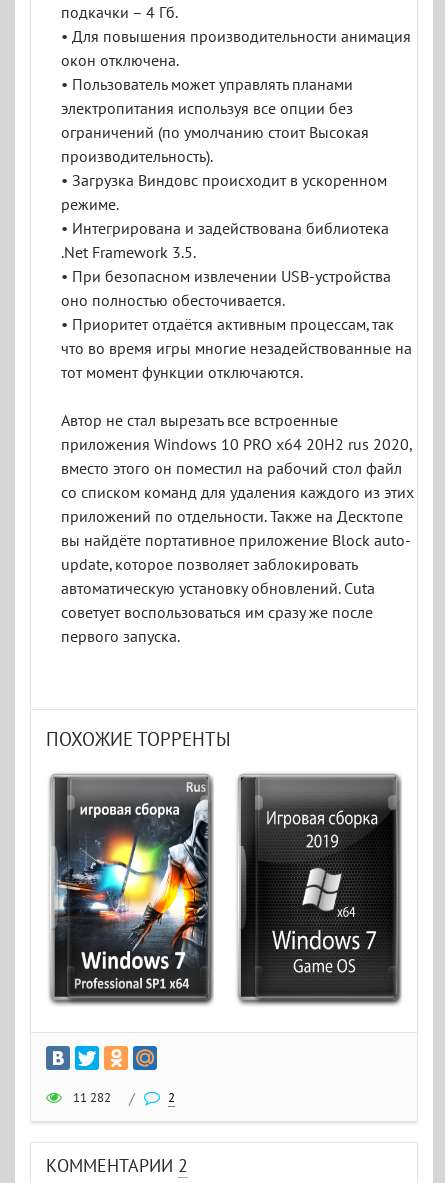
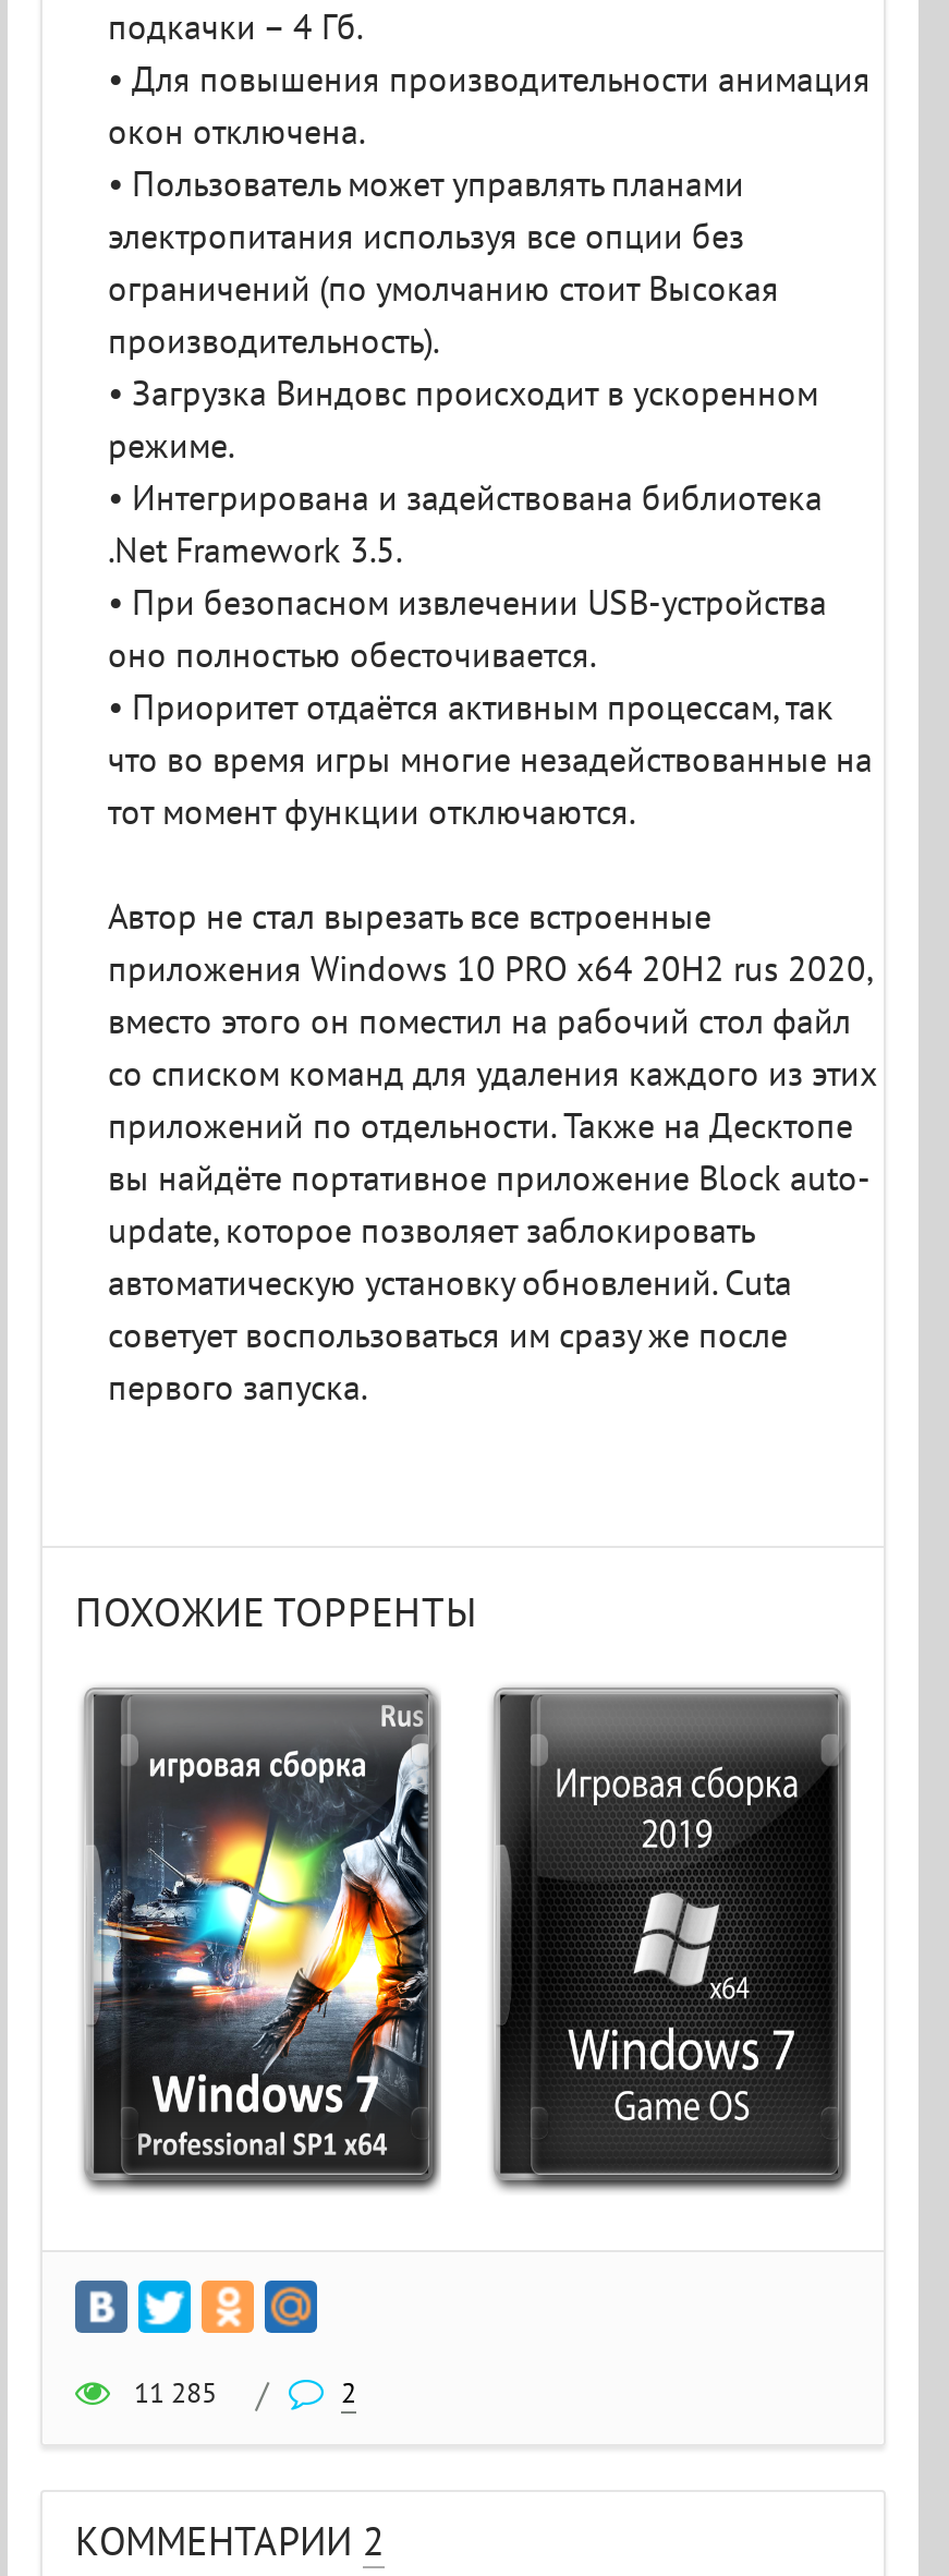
- 11 282
+ 11 285
